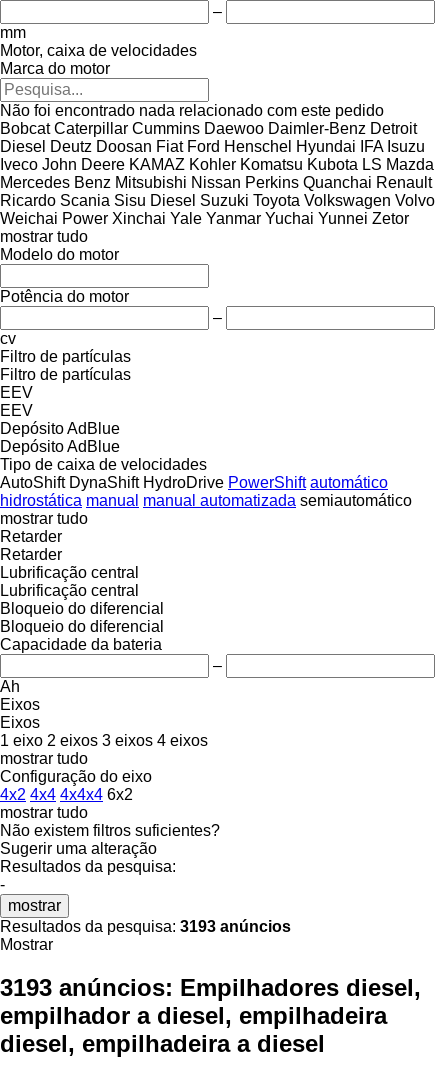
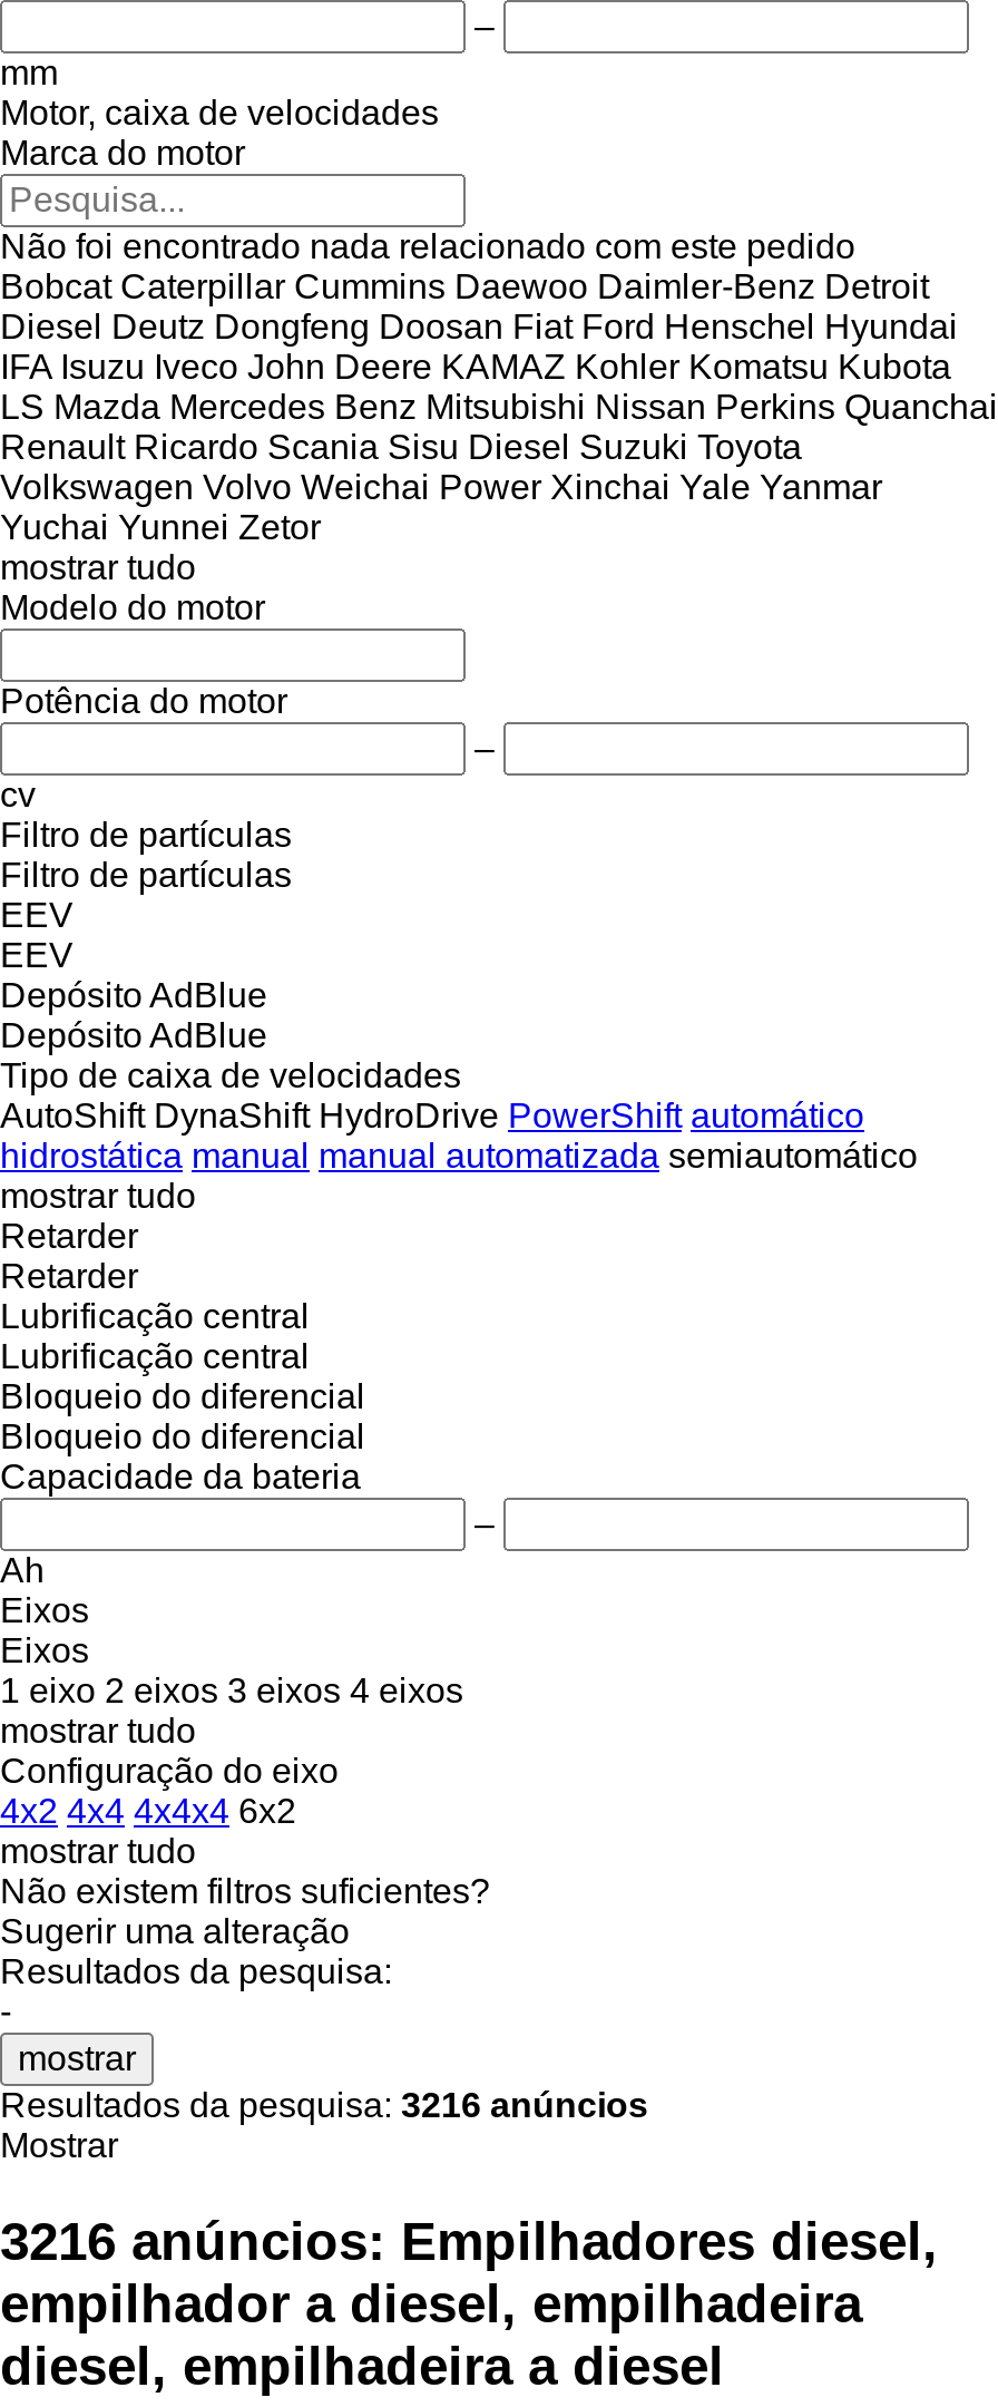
- Diesel Deutz Doosan Fiat Ford Henschel Hyundai IFA Isuzu
- Iveco John Deere KAMAZ Kohler Komatsu Kubota LS Mazda
- Mercedes Benz Mitsubishi Nissan Perkins Quanchai Renault
- Ricardo Scania Sisu Diesel Suzuki Toyota Volkswagen Volvo
- Weichai Power Xinchai Yale Yanmar Yuchai Yunnei Zetor
+ Diesel Deutz Dongfeng Doosan Fiat Ford Henschel Hyundai
+ IFA Isuzu Iveco John Deere KAMAZ Kohler Komatsu Kubota
+ LS Mazda Mercedes Benz Mitsubishi Nissan Perkins Quanchai
+ Renault Ricardo Scania Sisu Diesel Suzuki Toyota
+ Volkswagen Volvo Weichai Power Xinchai Yale Yanmar
+ Yuchai Yunnei Zetor

- Resultados da pesquisa: 3193 anúncios
+ Resultados da pesquisa: 3216 anúncios

- 3193 anúncios: Empilhadores diesel,
+ 3216 anúncios: Empilhadores diesel,
